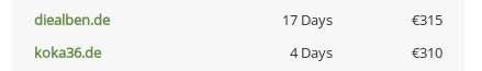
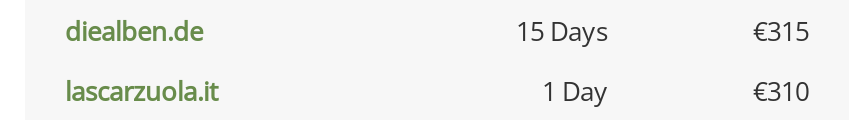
- 17 Days
+ 15 Days

- koka36.de
- 4 Days
+ lascarzuola.it
+ 1 Day
